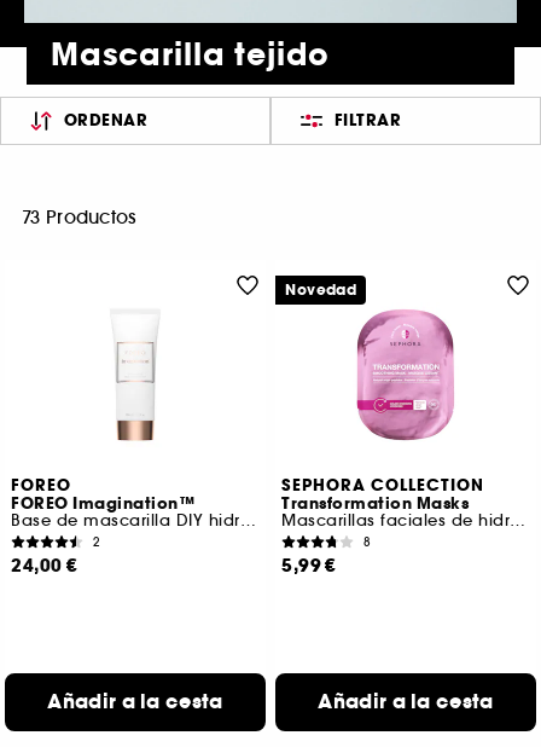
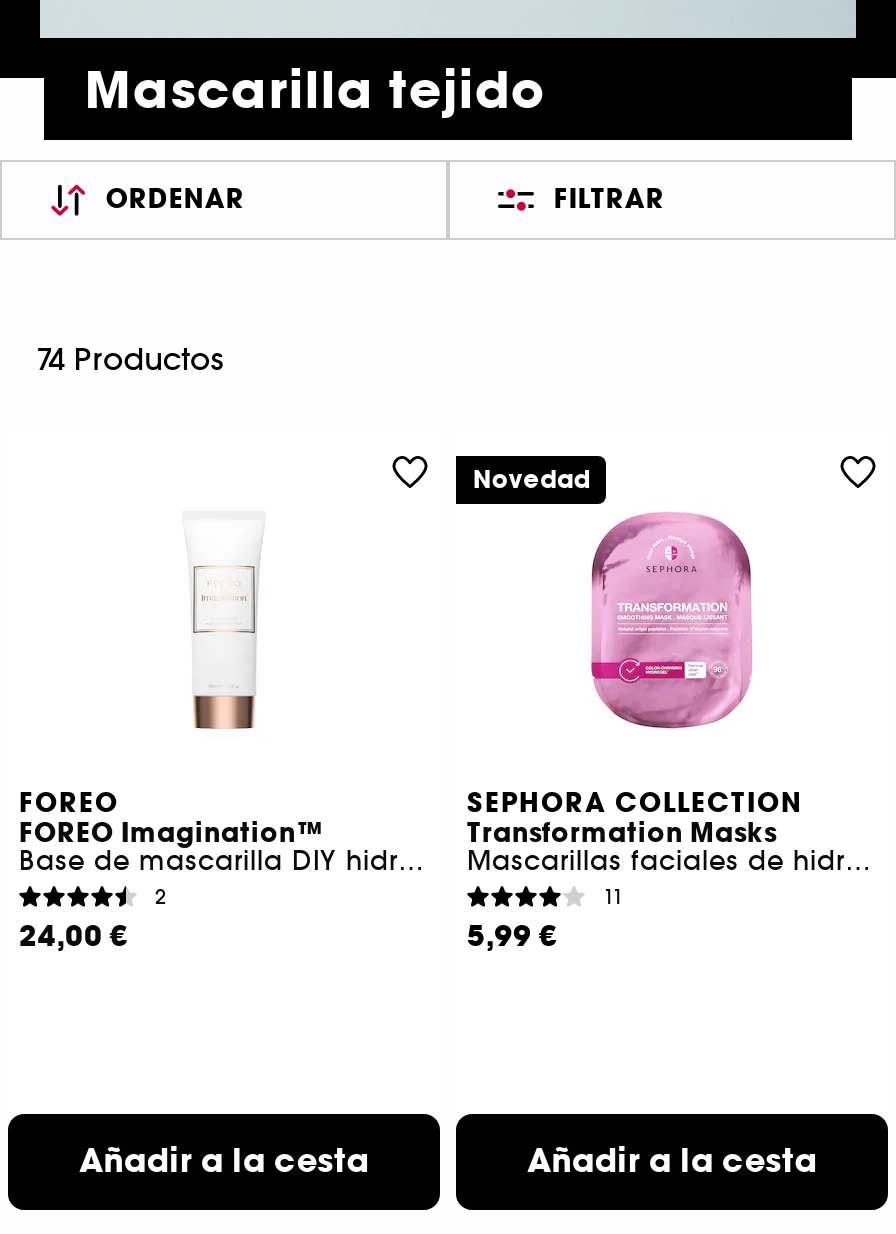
- 73 Productos
+ 74 Productos

- 8
+ 11
